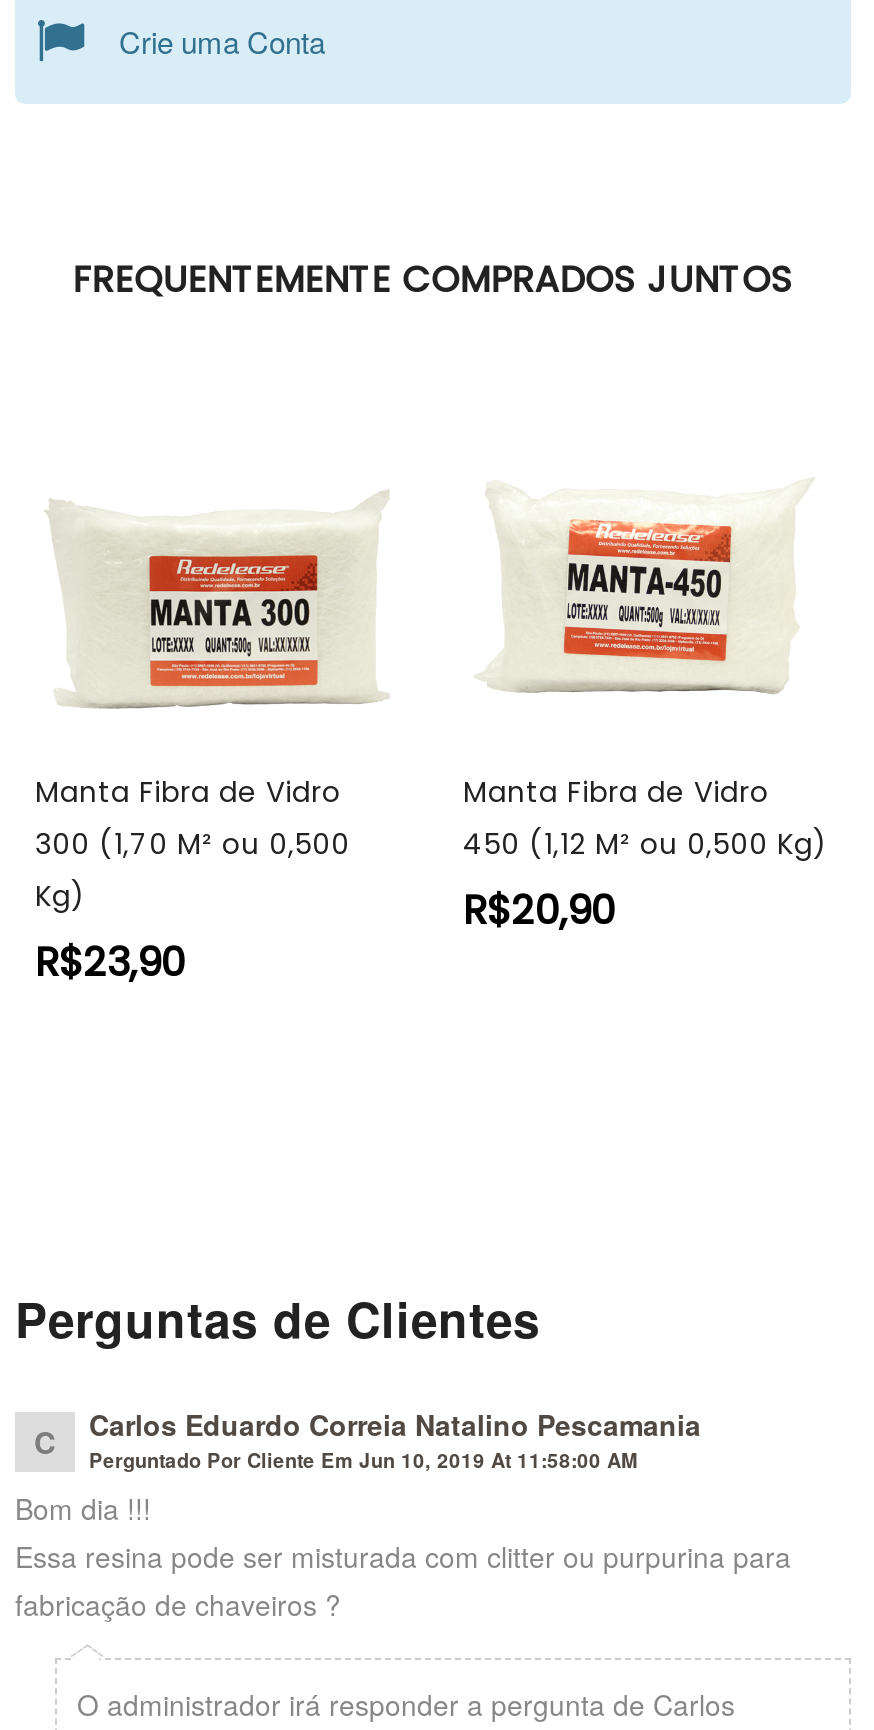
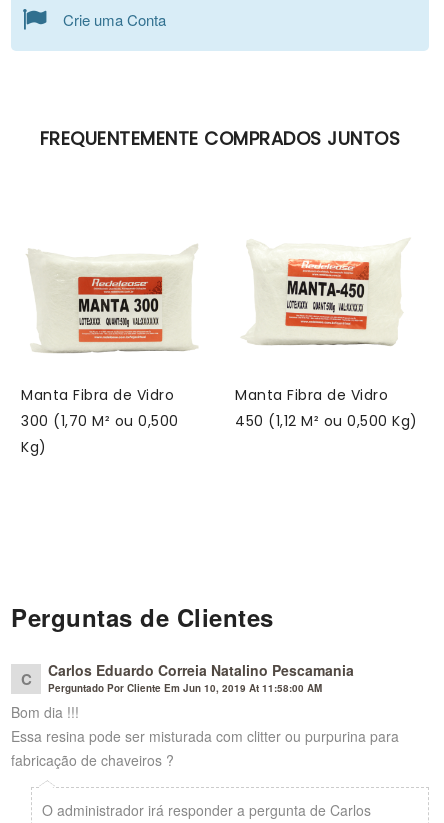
- R$20,90

- R$23,90
